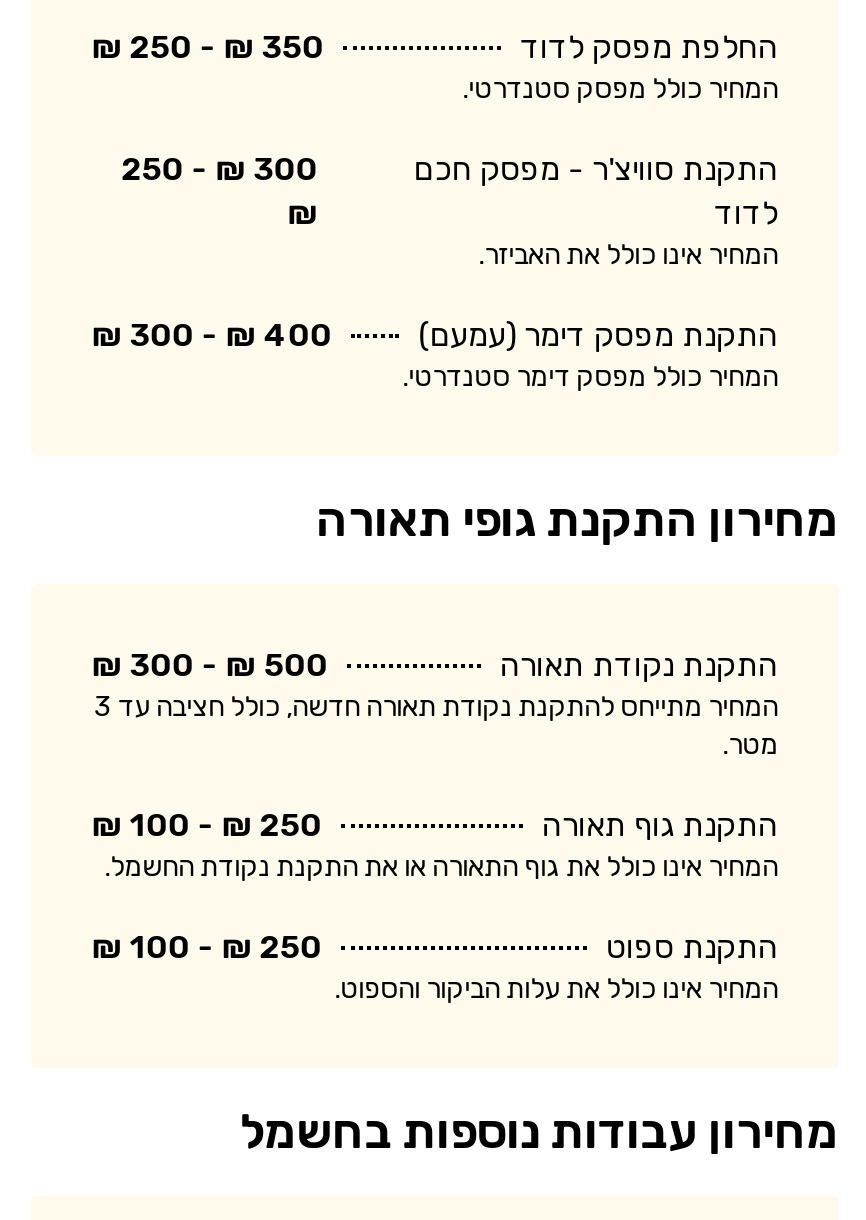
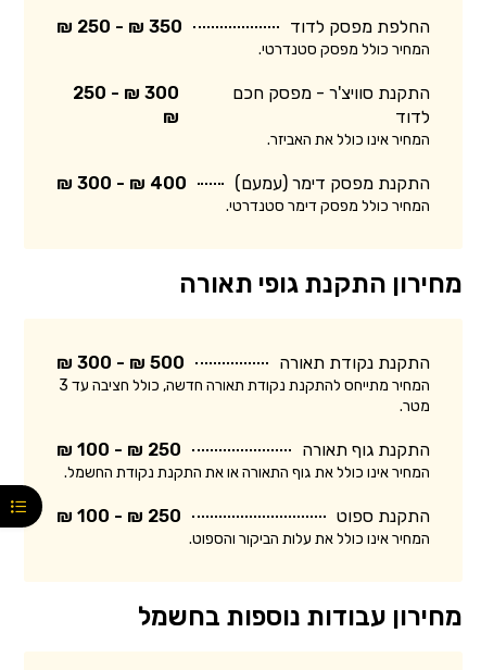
+ [image]
